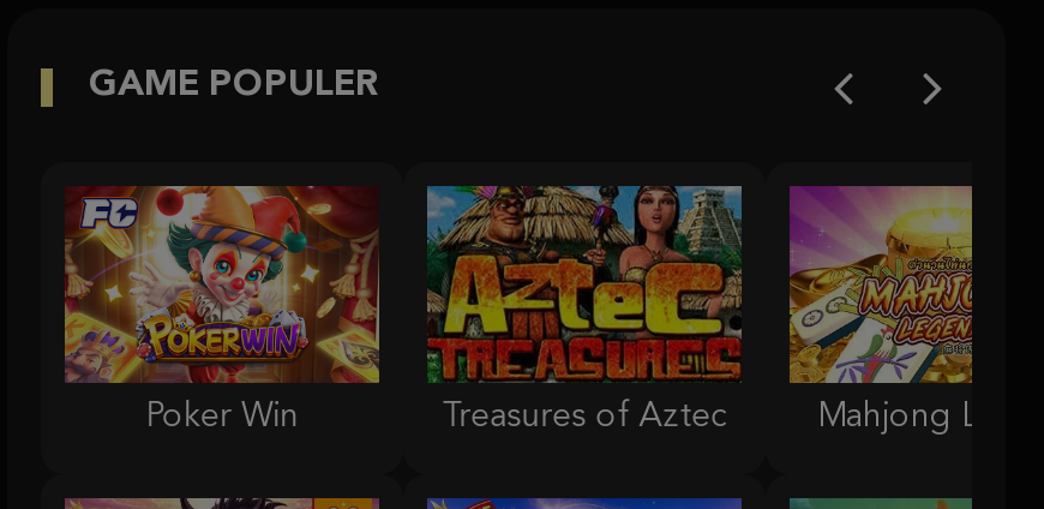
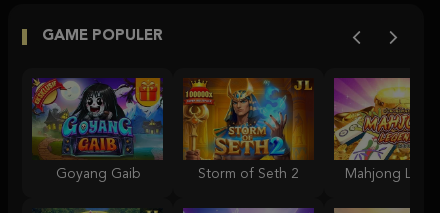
- [image]
- Poker Win
+ [image]
+ Goyang Gaib

- [image]
- Treasures of Aztec
+ [image]
+ Storm of Seth 2
